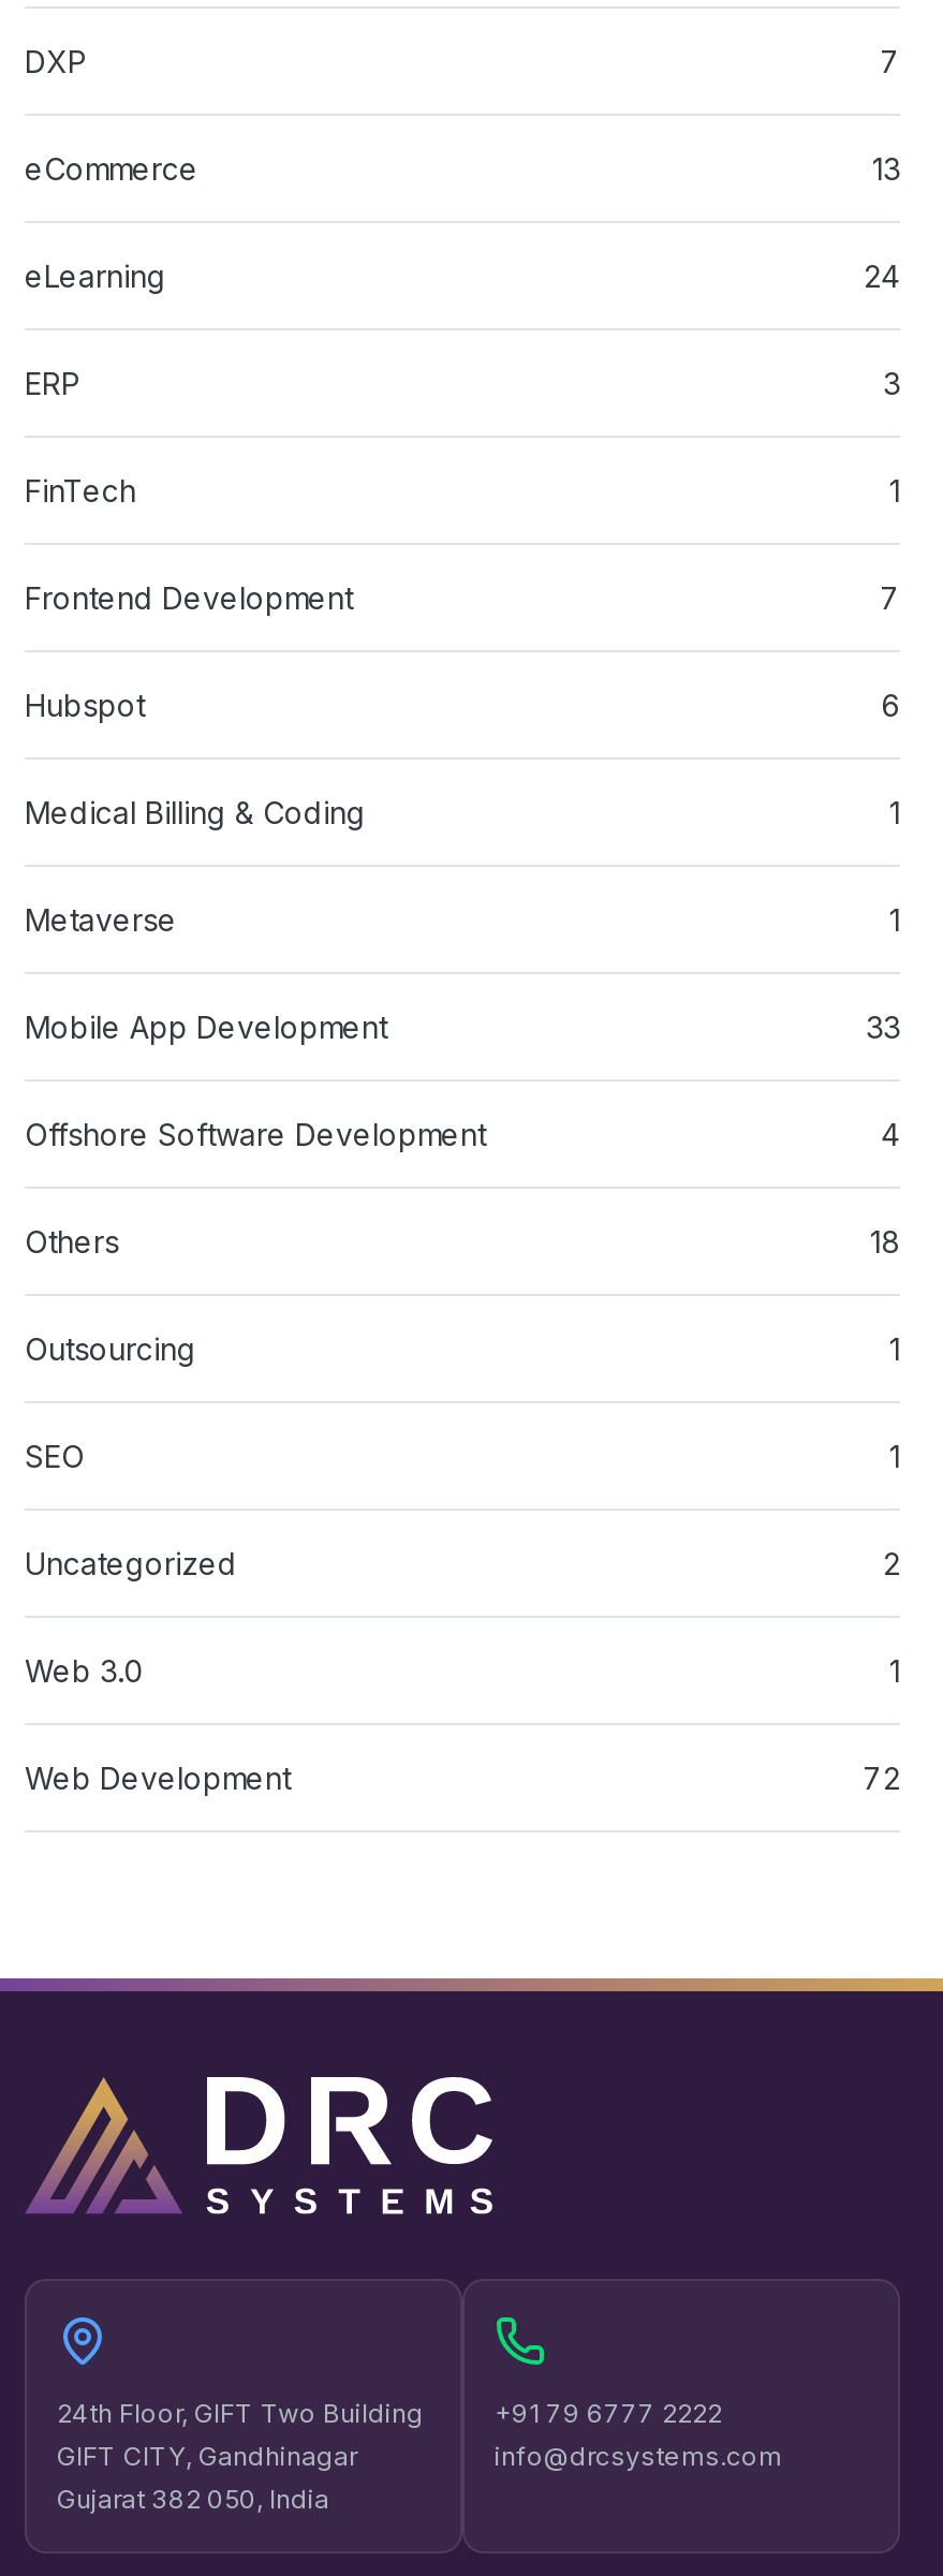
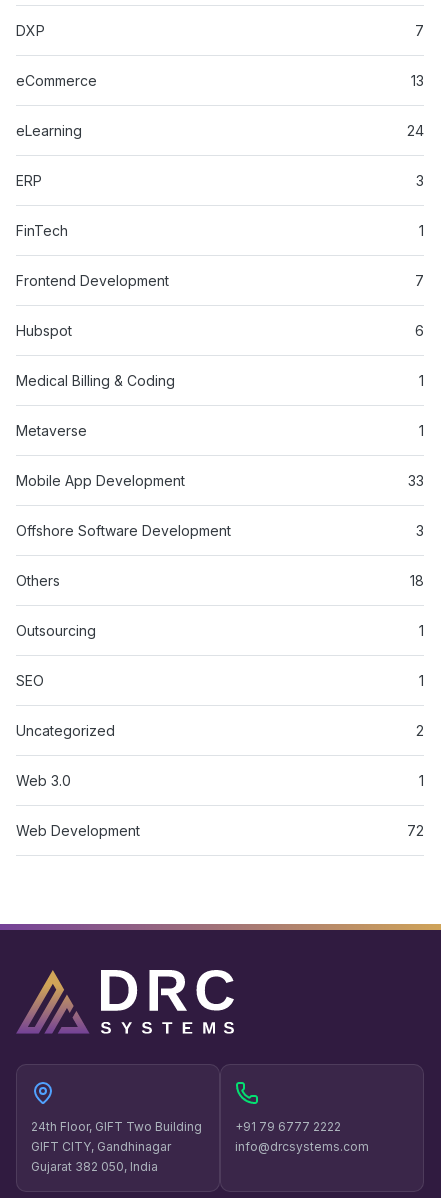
- 4
+ 3
